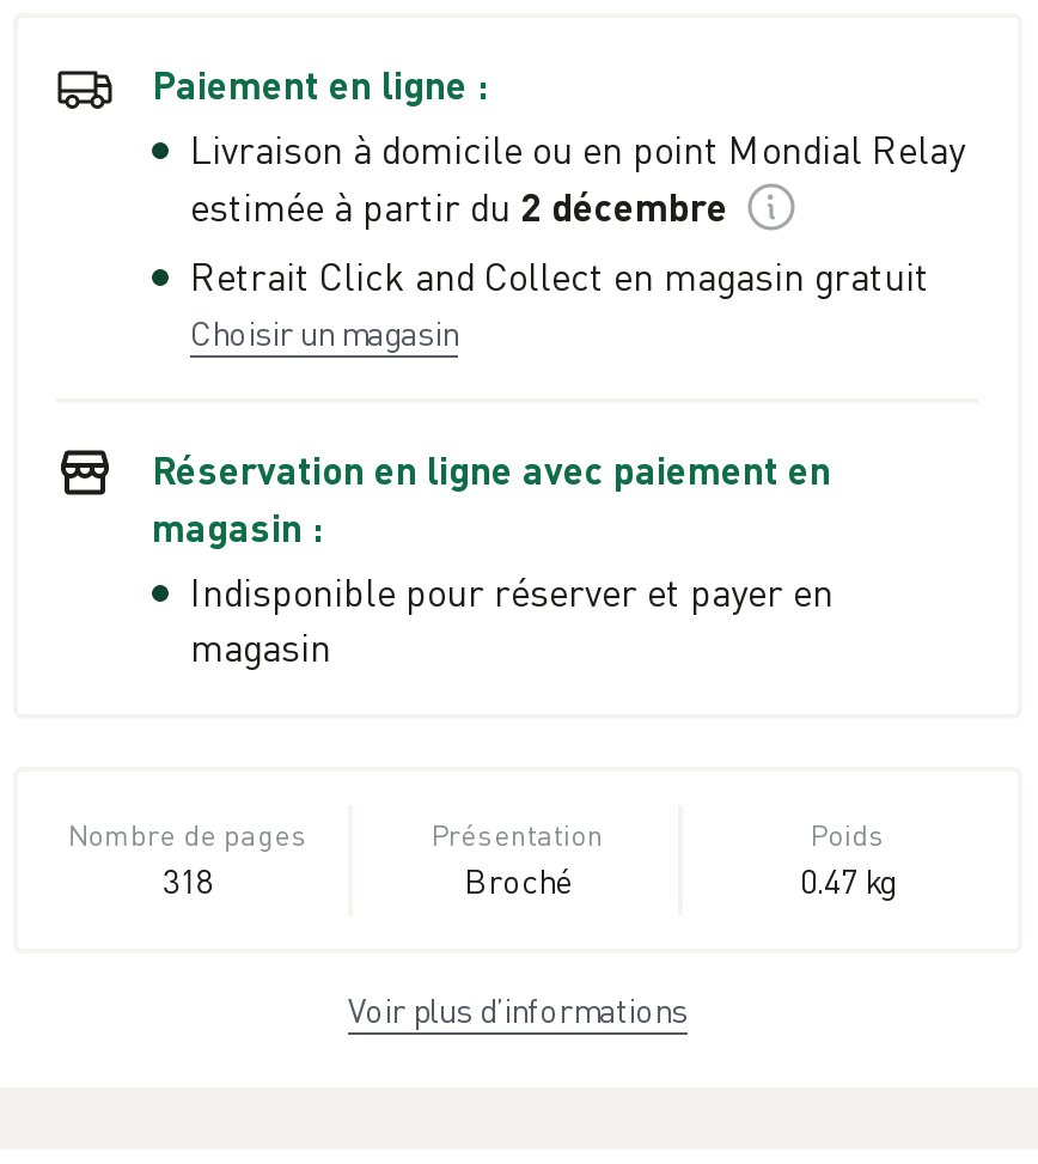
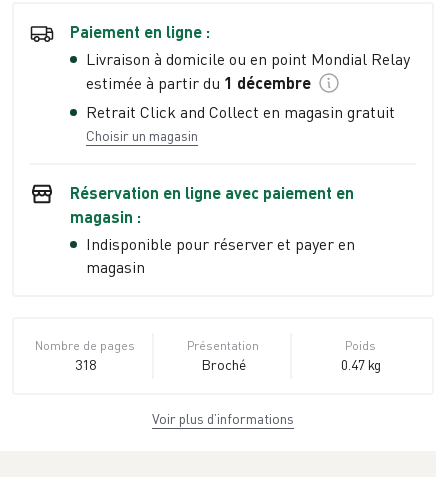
- estimée à partir du 2 décembre
+ estimée à partir du 1 décembre
